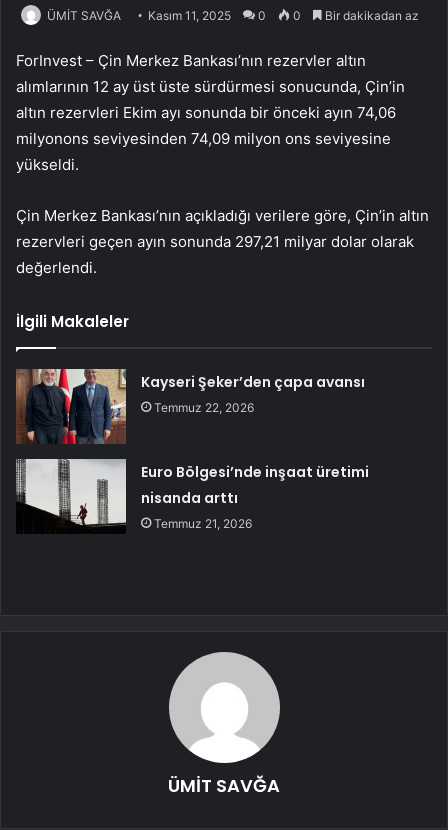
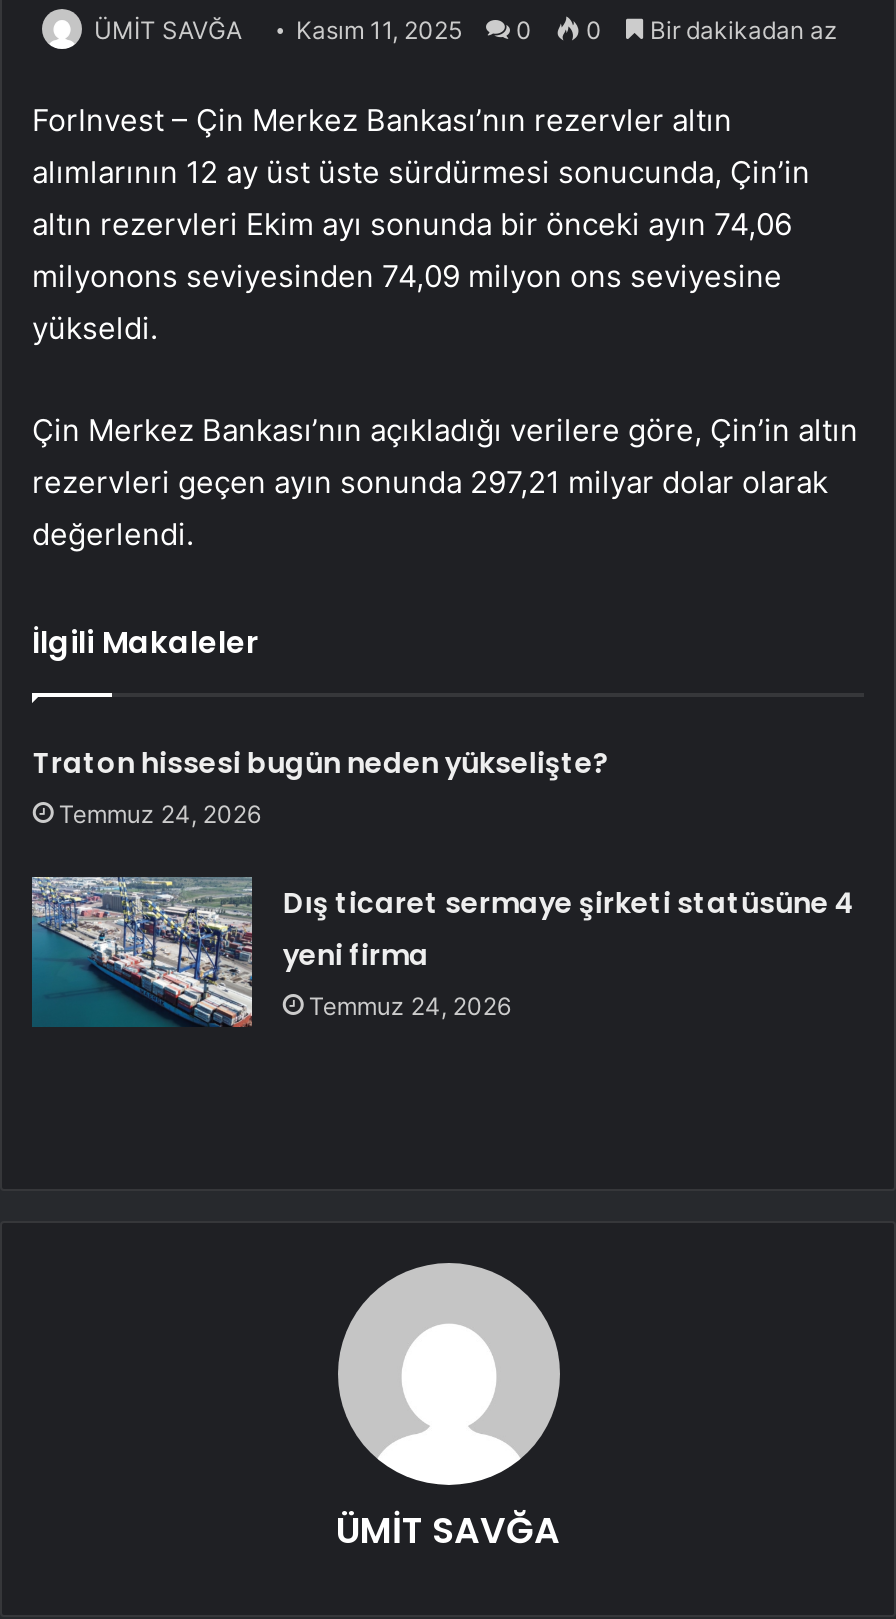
- Kayseri Şeker’den çapa avansı
- Temmuz 22, 2026
+ Traton hissesi bugün neden yükselişte?
+ Temmuz 24, 2026

- [image]
- Euro Bölgesi’nde inşaat üretimi
- nisanda arttı
- Temmuz 21, 2026
+ [image]
+ Dış ticaret sermaye şirketi statüsüne 4
+ yeni firma
+ Temmuz 24, 2026
